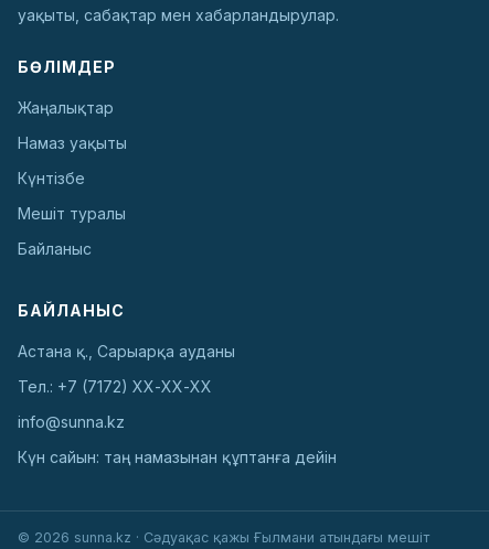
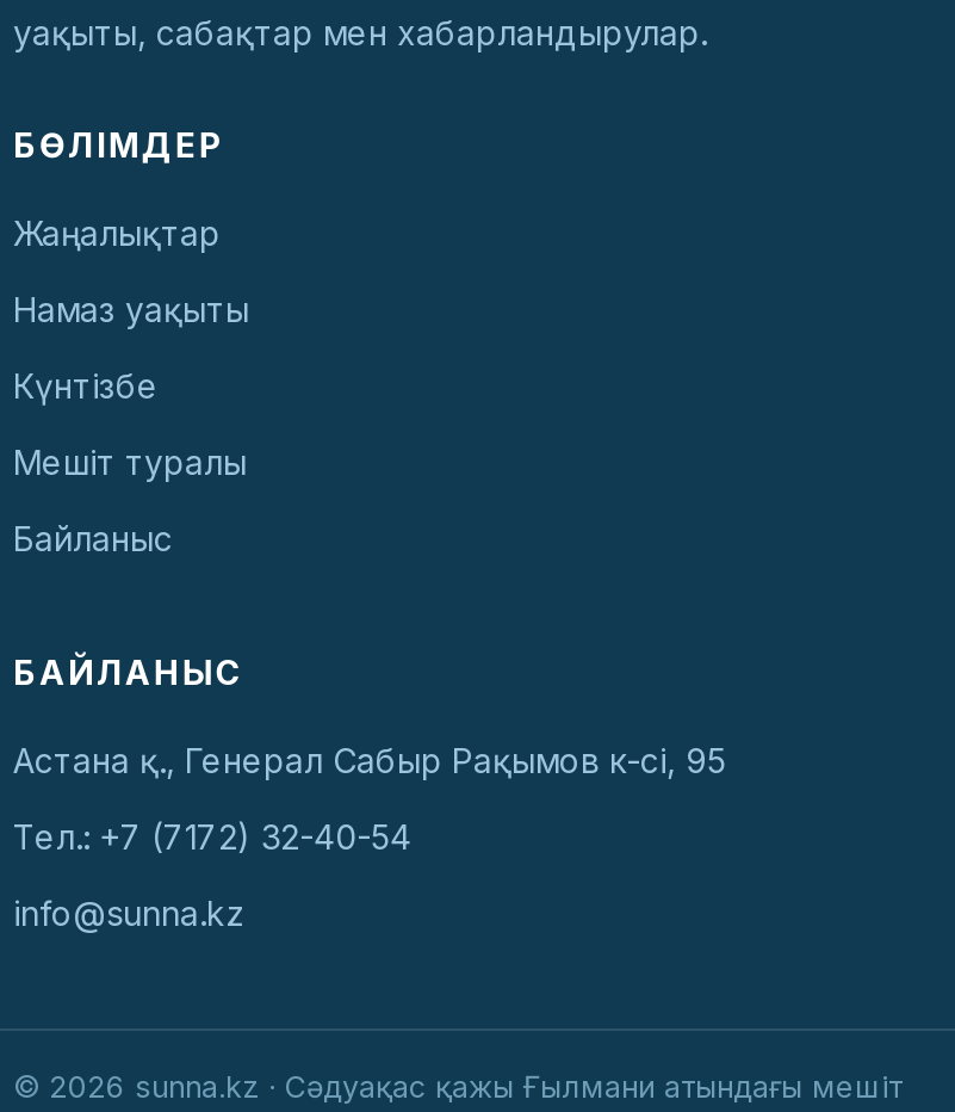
- Астана қ., Сарыарқа ауданы
+ Астана қ., Генерал Сабыр Рақымов к-сі, 95

- Тел.: +7 (7172) ХХ-ХХ-ХХ
+ Тел.: +7 (7172) 32-40-54

- Күн сайын: таң намазынан құптанға дейін
